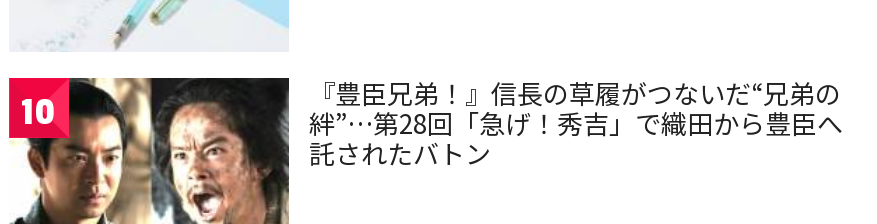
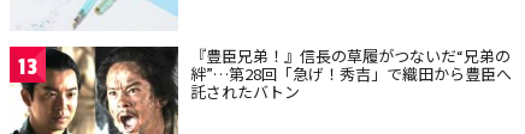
- 10
+ 13
